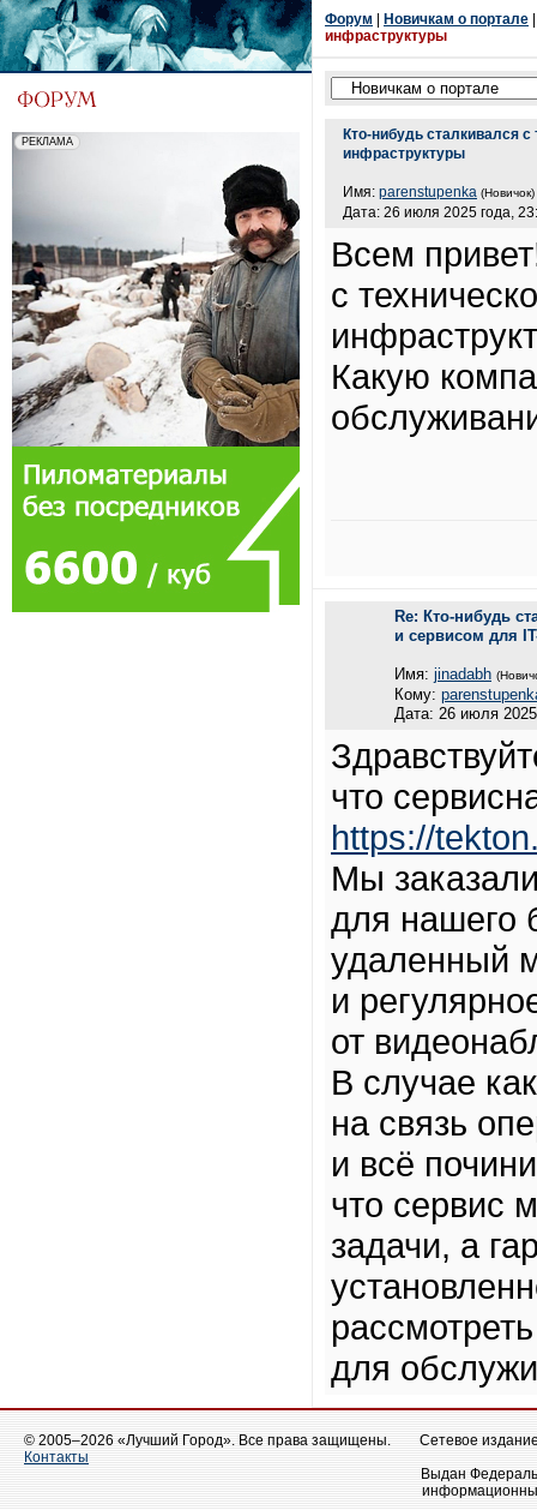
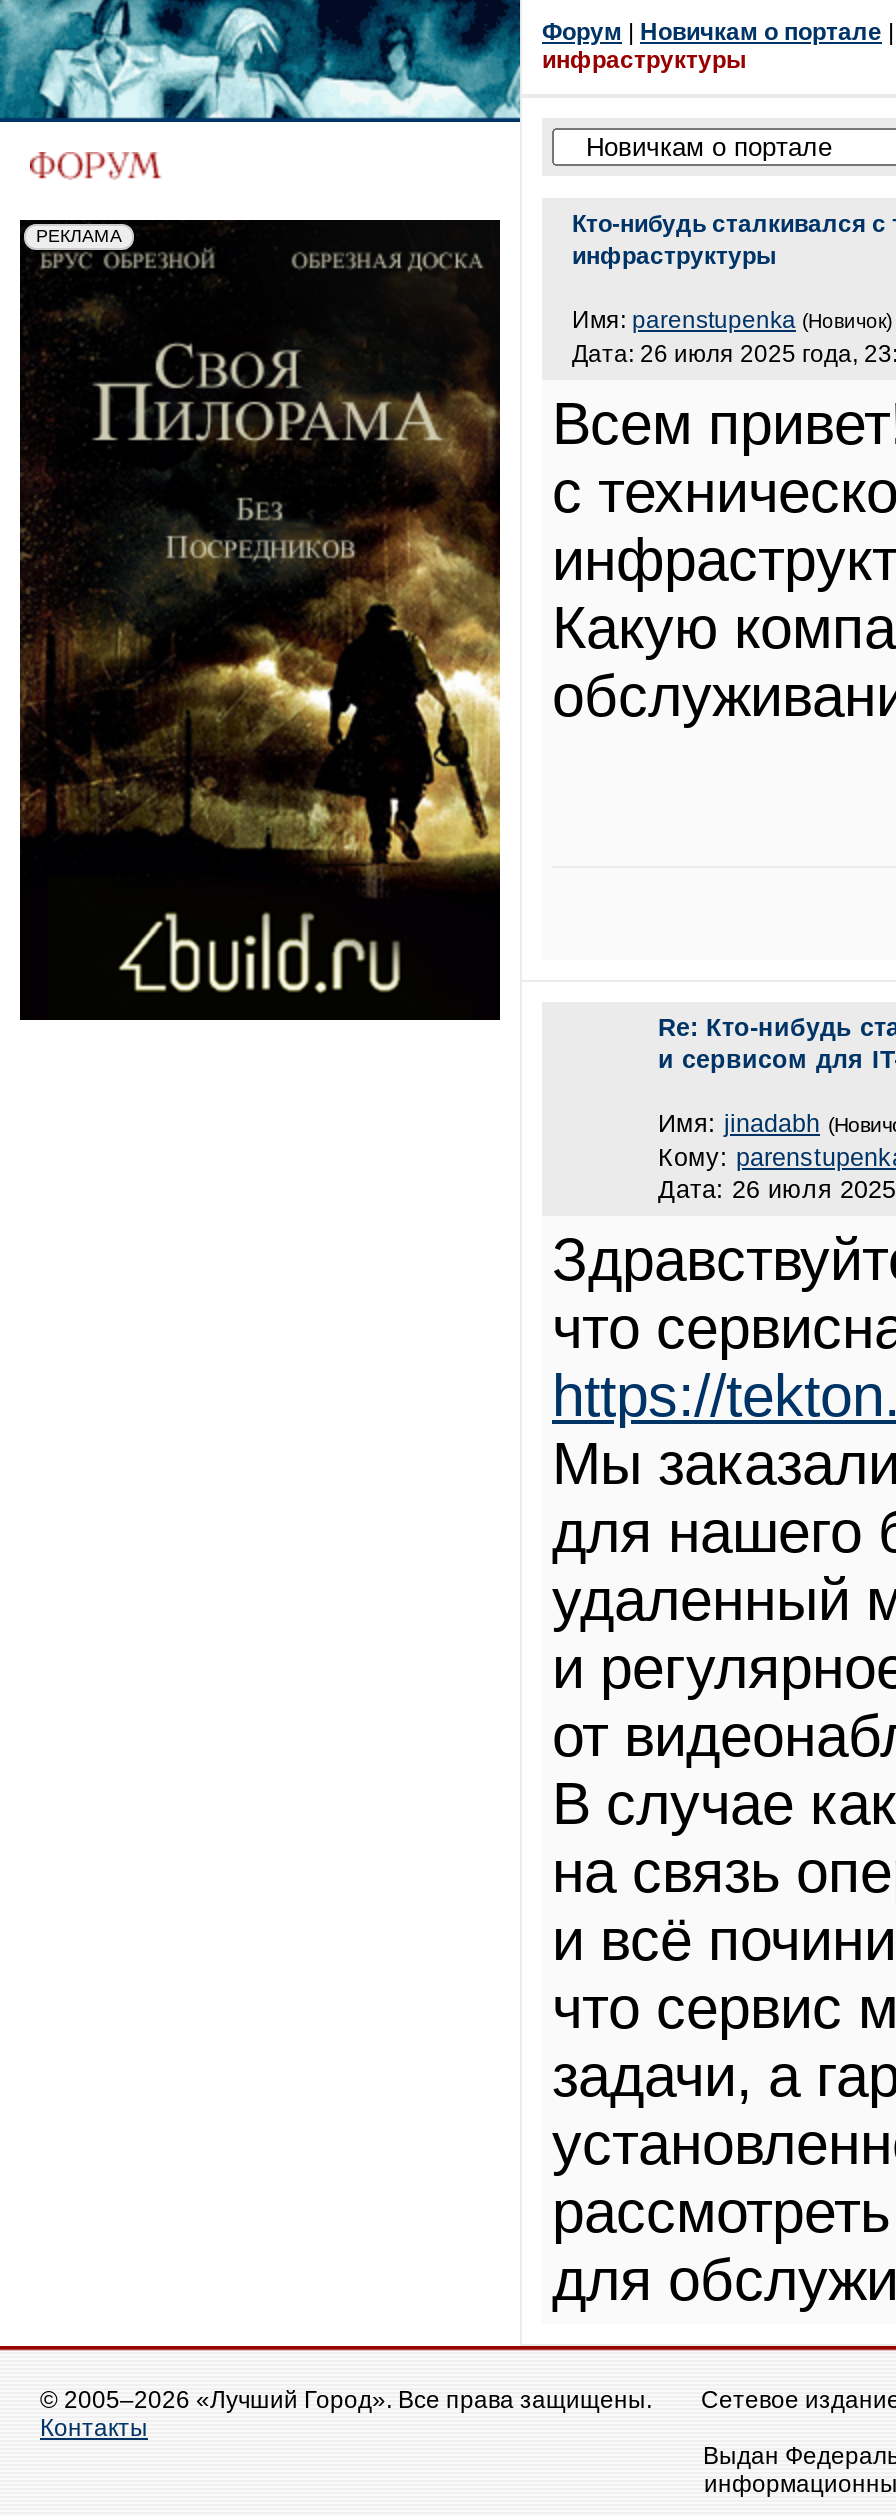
- [image]
+ [image]
